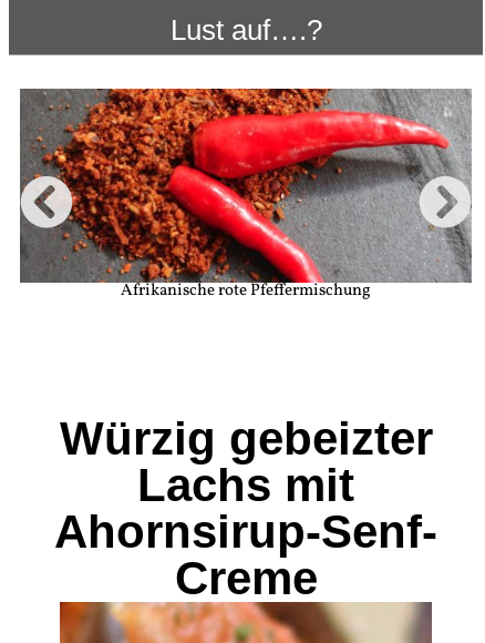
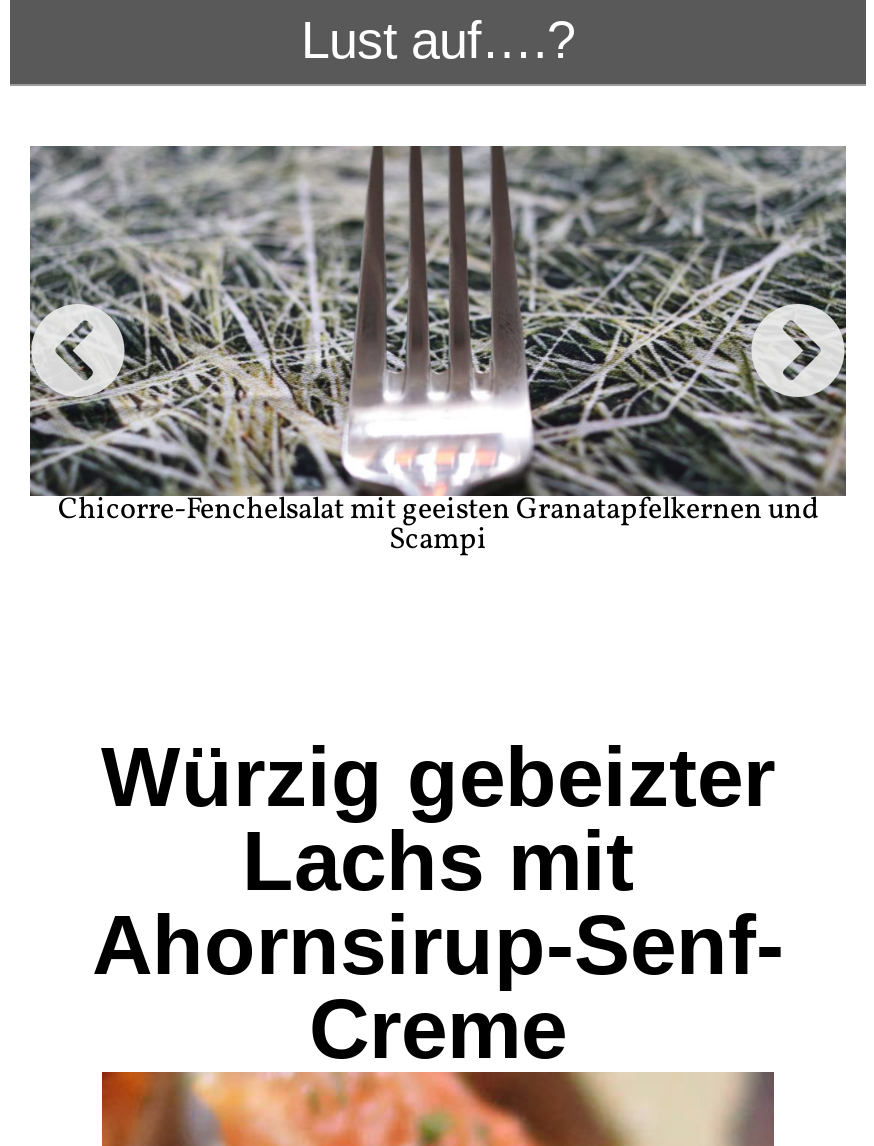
- [image]
- Afrikanische rote Pfeffermischung
+ [image]
+ Chicorre-Fenchelsalat mit geeisten Granatapfelkernen und
+ Scampi
